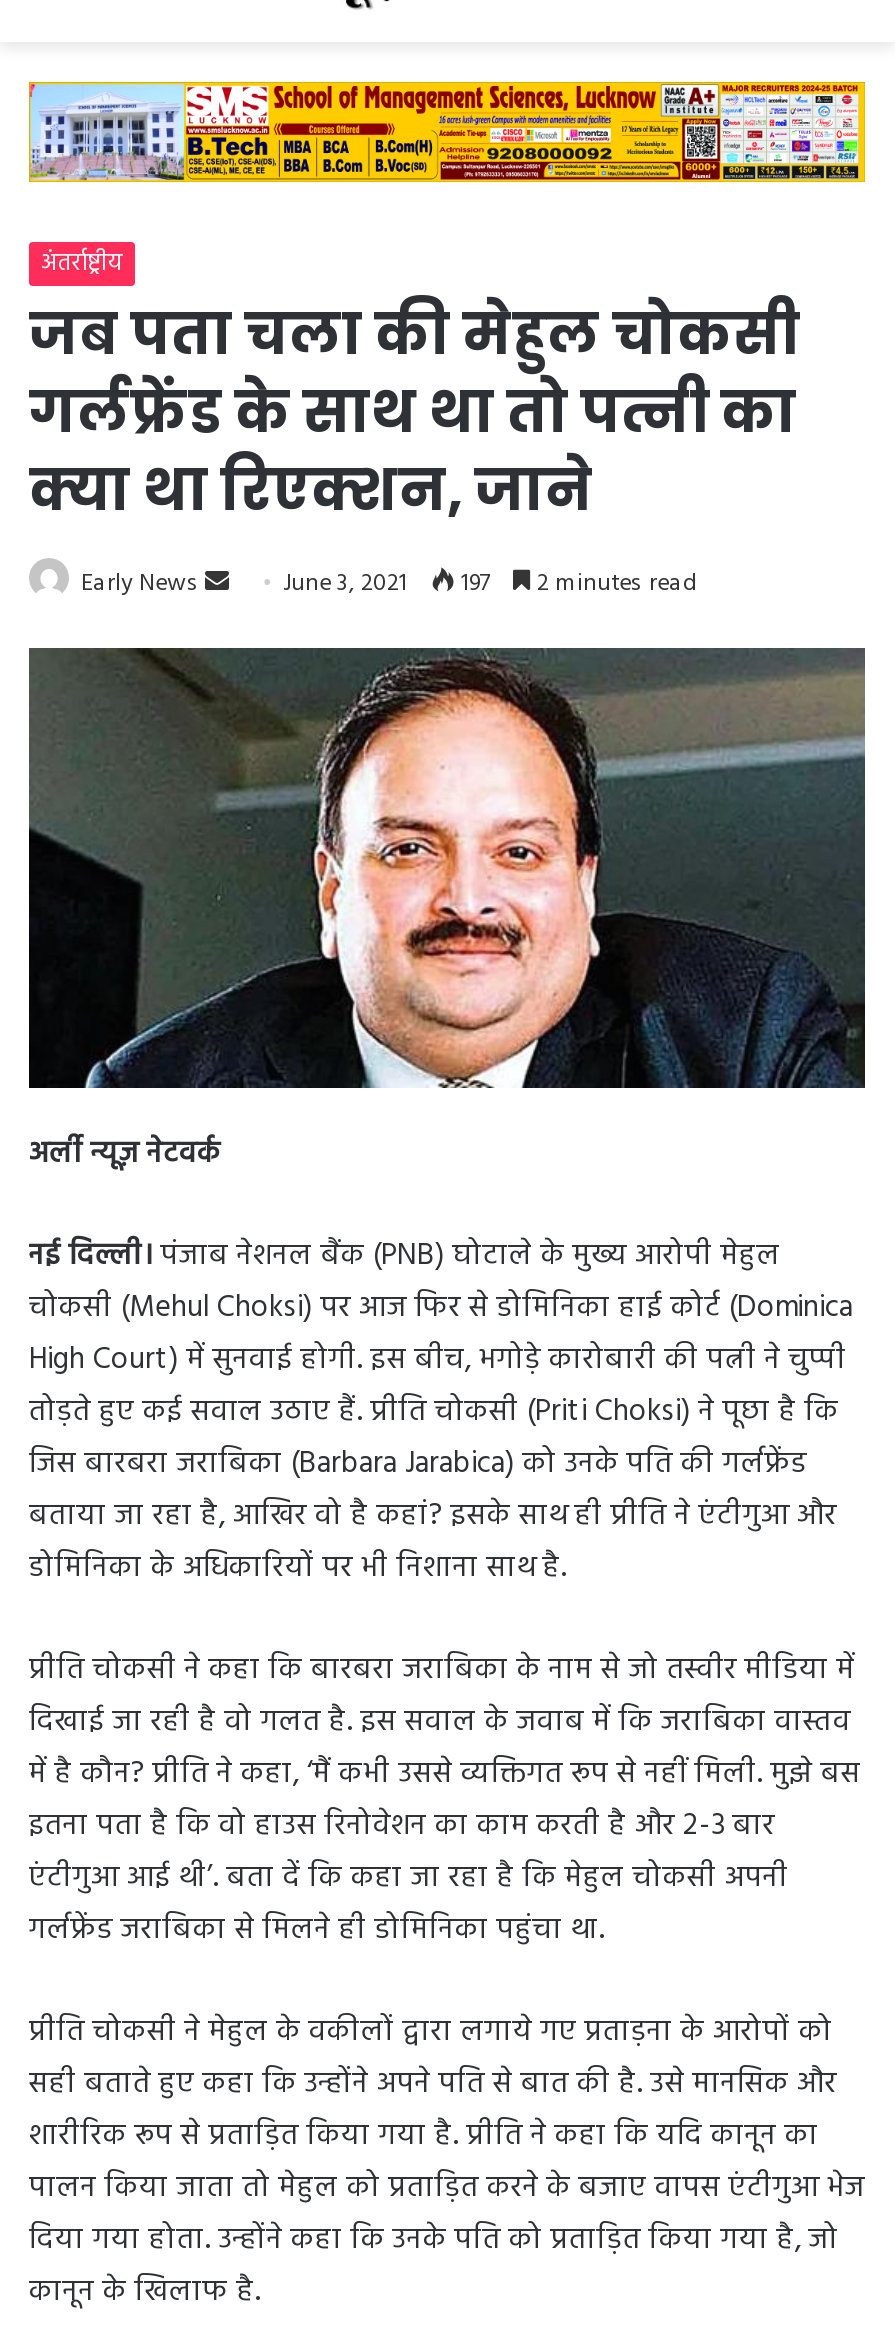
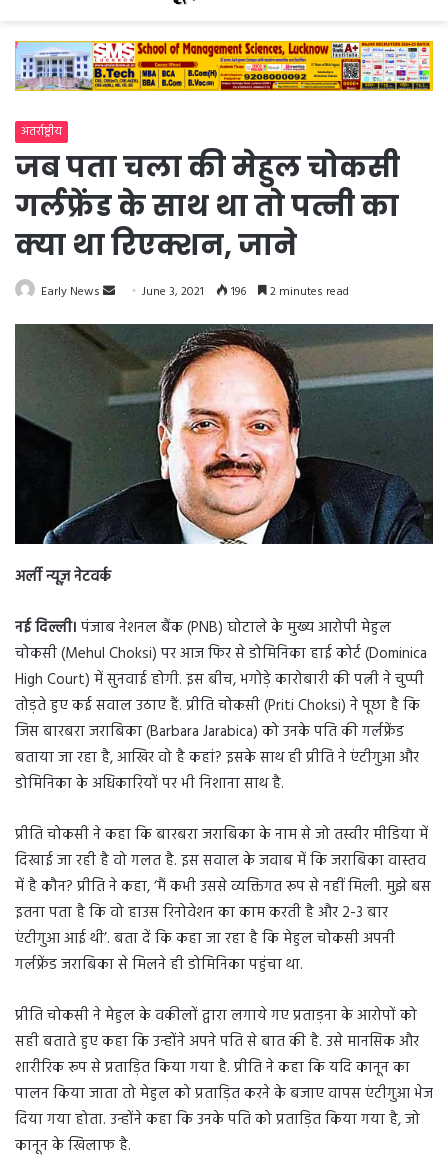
- 197
+ 196
